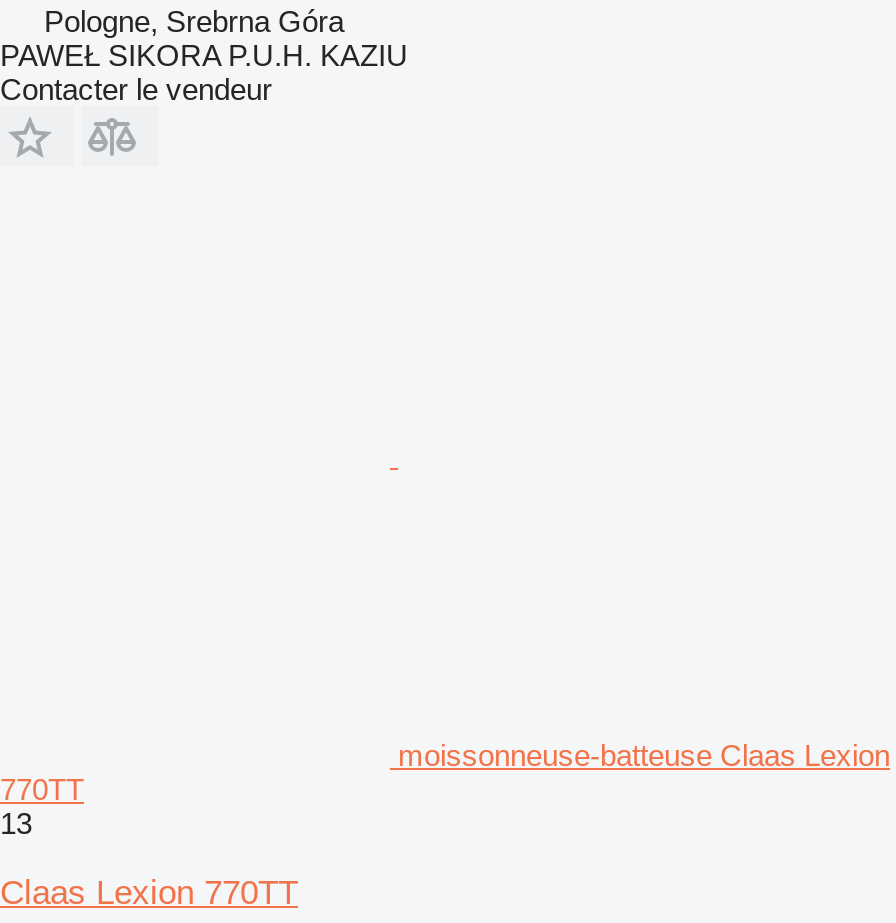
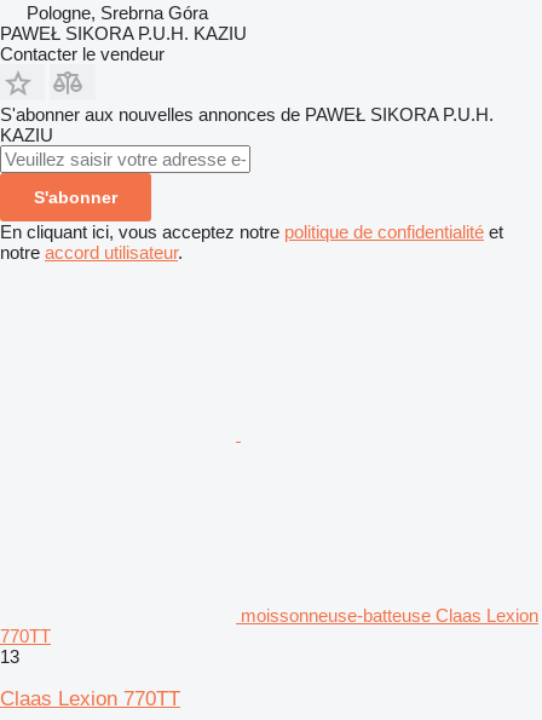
+ S'abonner aux nouvelles annonces de PAWEŁ SIKORA P.U.H.
+ KAZIU
+ S'abonner
+ En cliquant ici, vous acceptez notre politique de confidentialité et
+ notre accord utilisateur.
